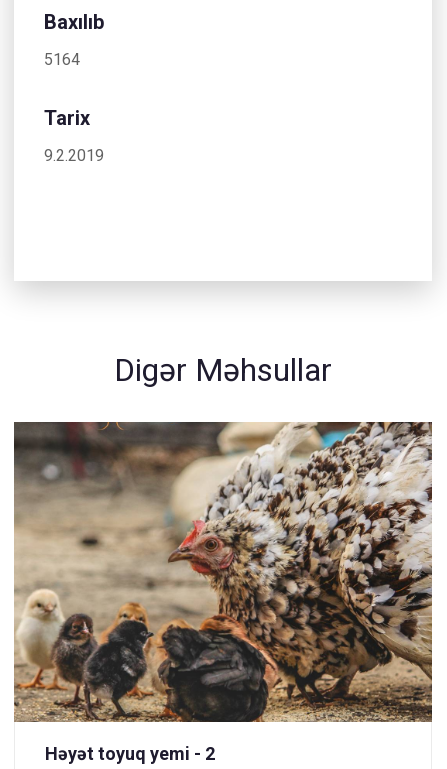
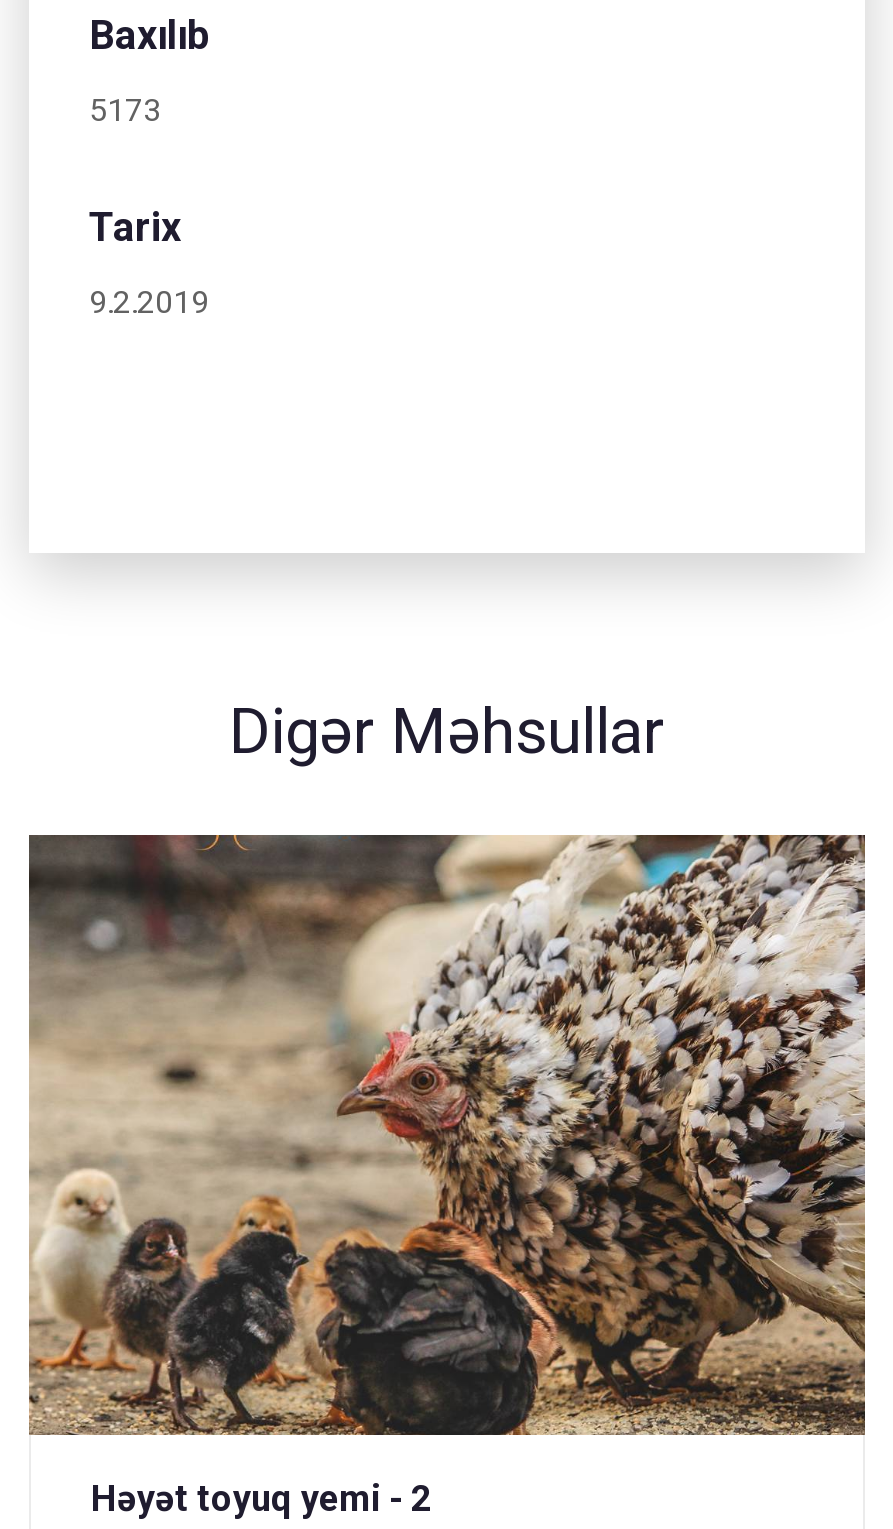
- 5164
+ 5173
